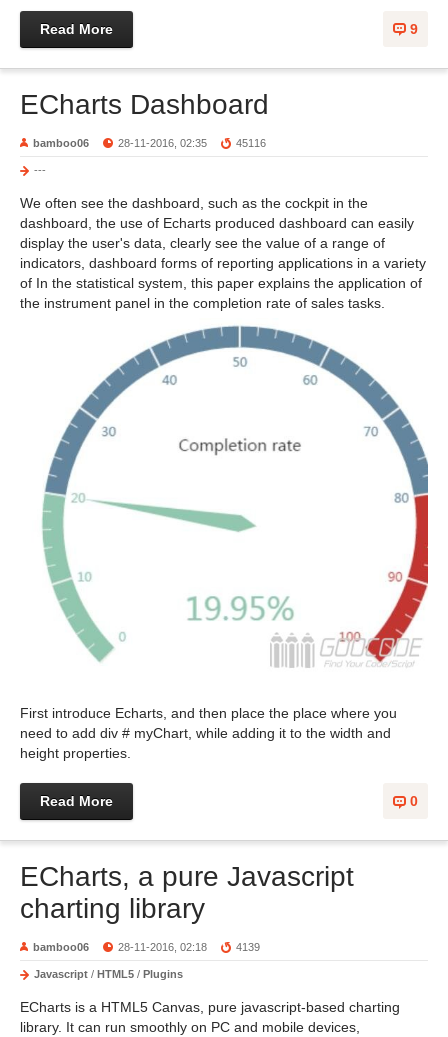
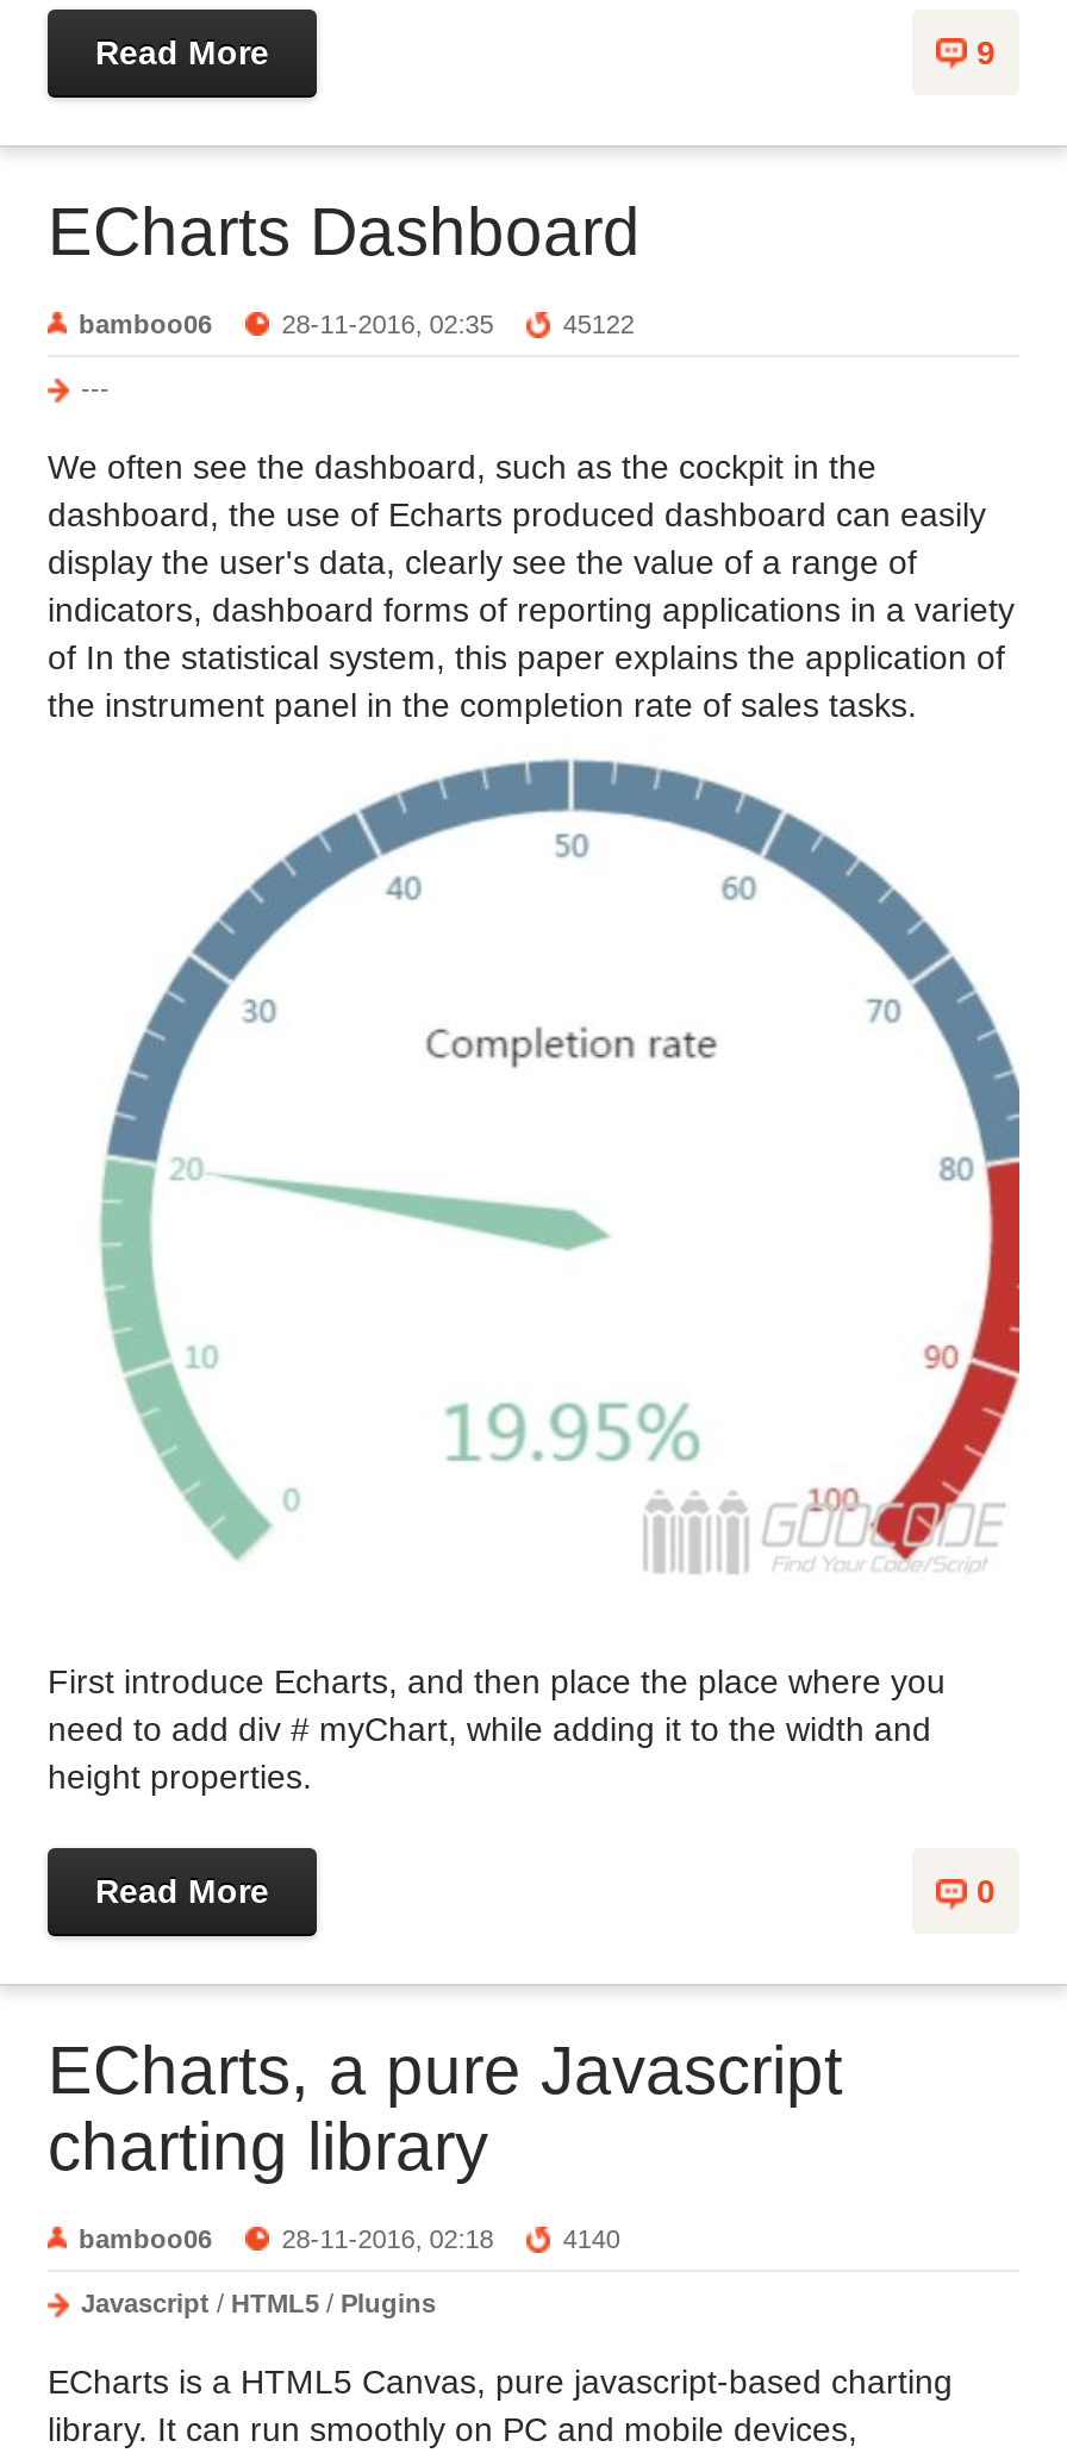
- 45116
+ 45122

- 4139
+ 4140
